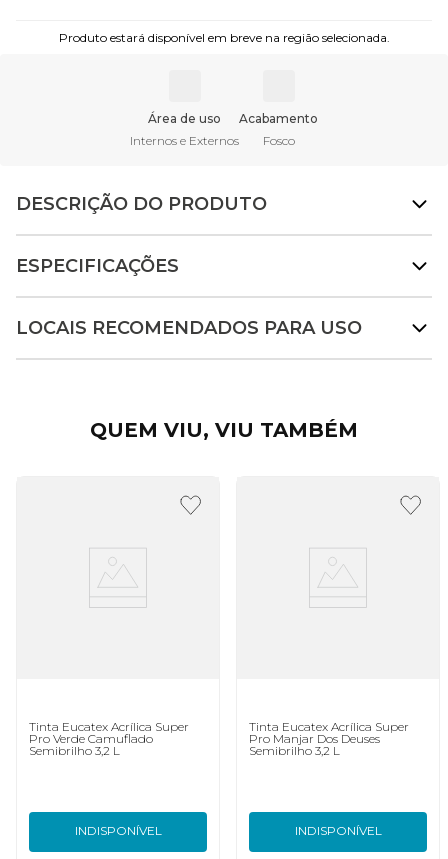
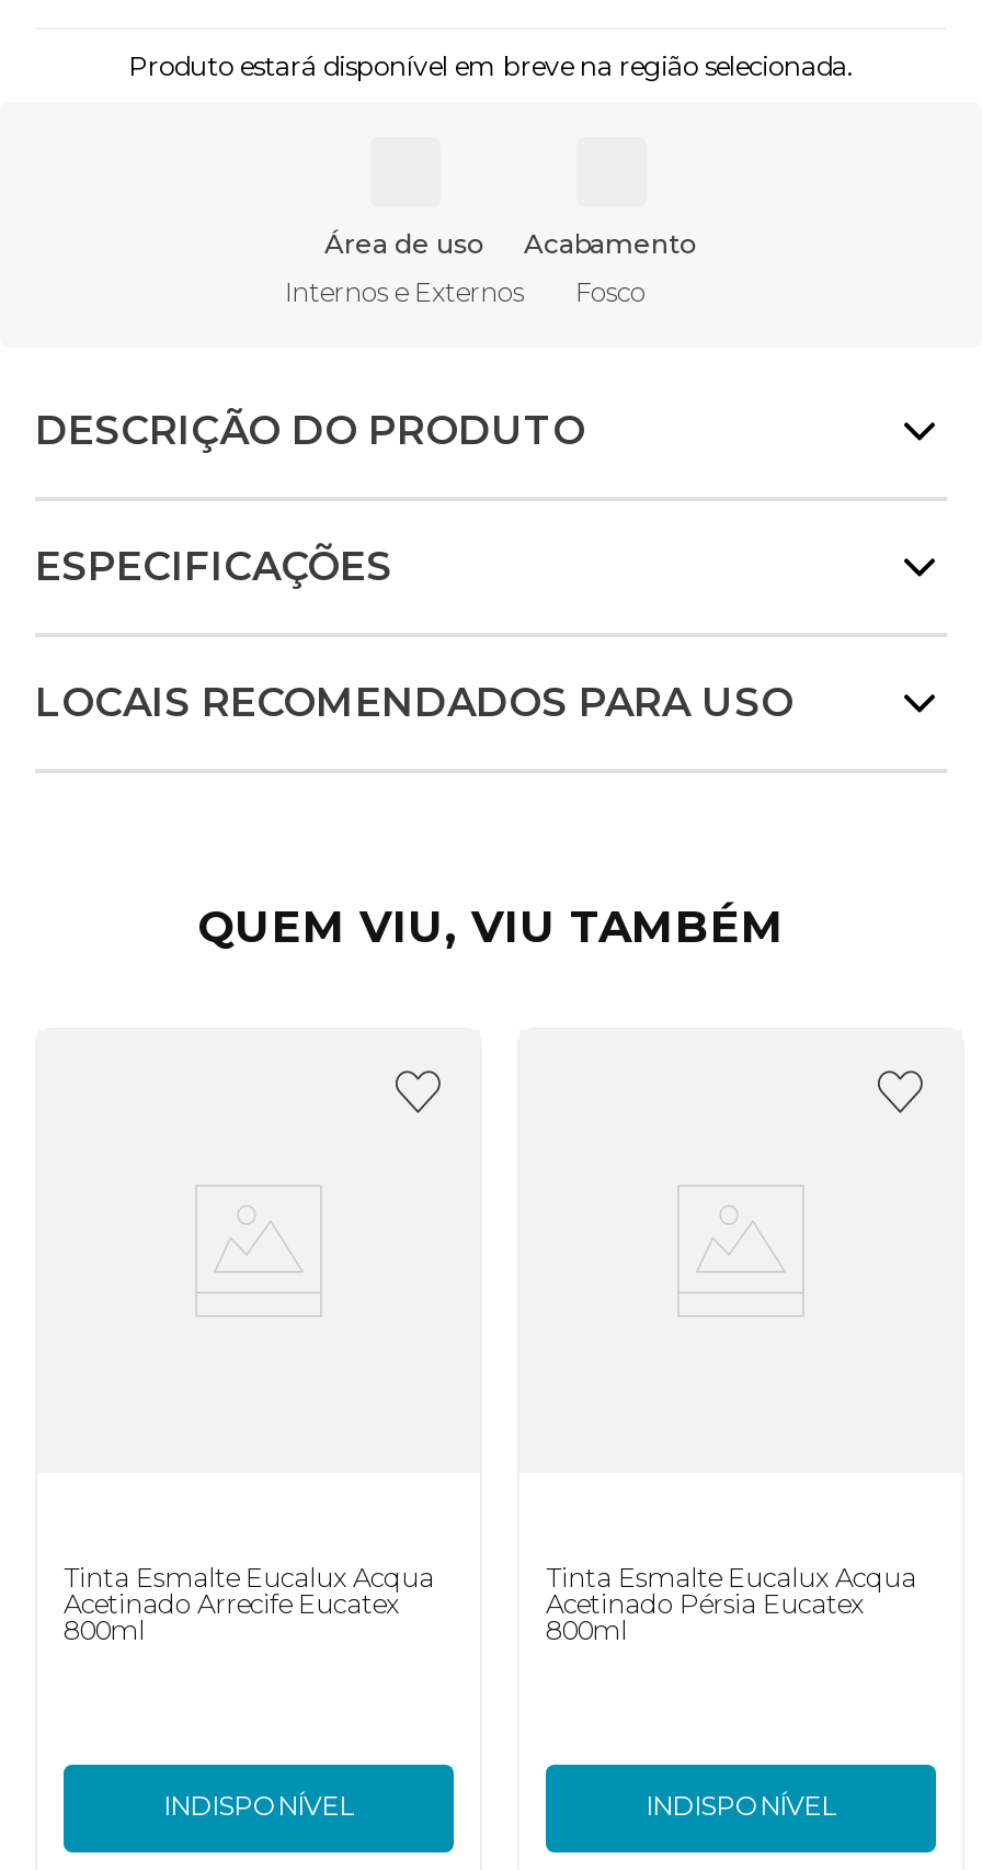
- Tinta Eucatex Acrílica Super
- Pro Verde Camuflado
- Semibrilho 3,2 L
+ Tinta Esmalte Eucalux Acqua
+ Acetinado Arrecife Eucatex
+ 800ml

- Tinta Eucatex Acrílica Super
- Pro Manjar Dos Deuses
- Semibrilho 3,2 L
+ Tinta Esmalte Eucalux Acqua
+ Acetinado Pérsia Eucatex
+ 800ml
